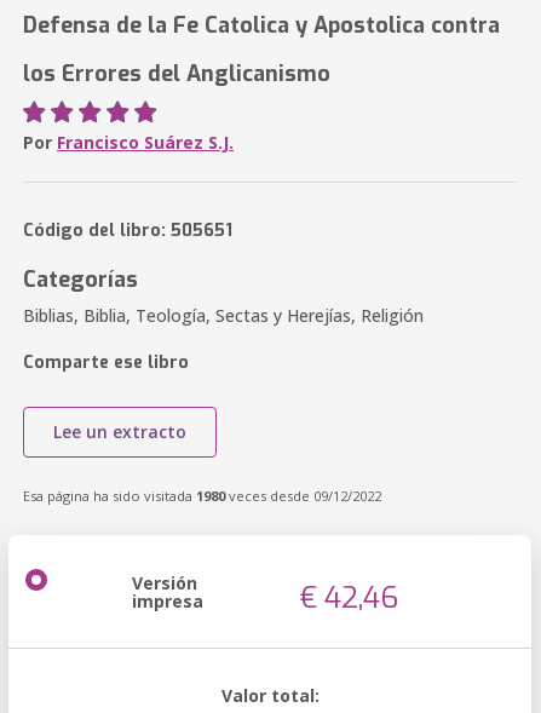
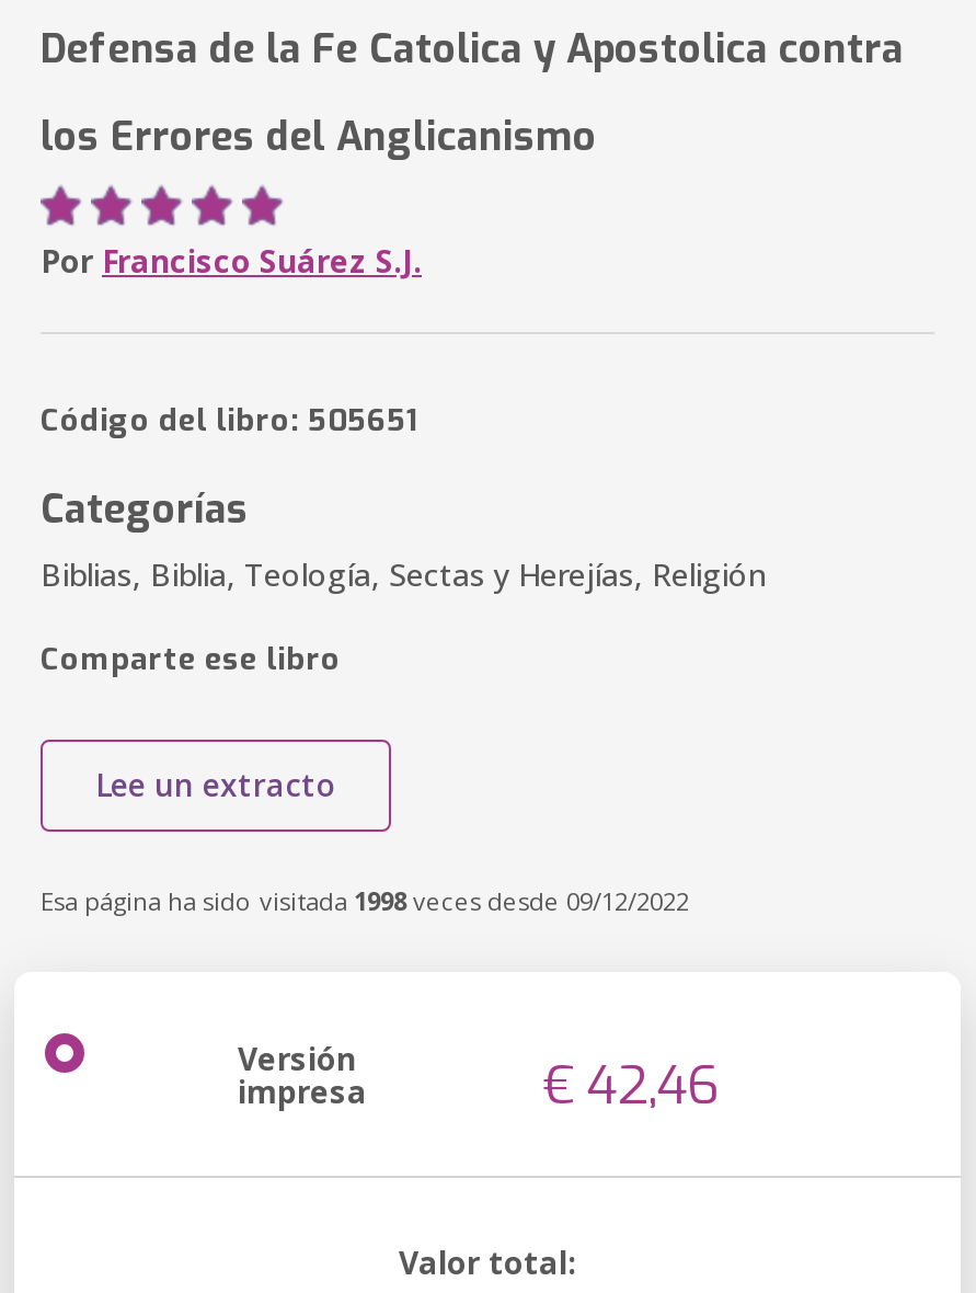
- Esa página ha sido visitada 1980veces desde 09/12/2022
+ Esa página ha sido visitada 1998veces desde 09/12/2022
